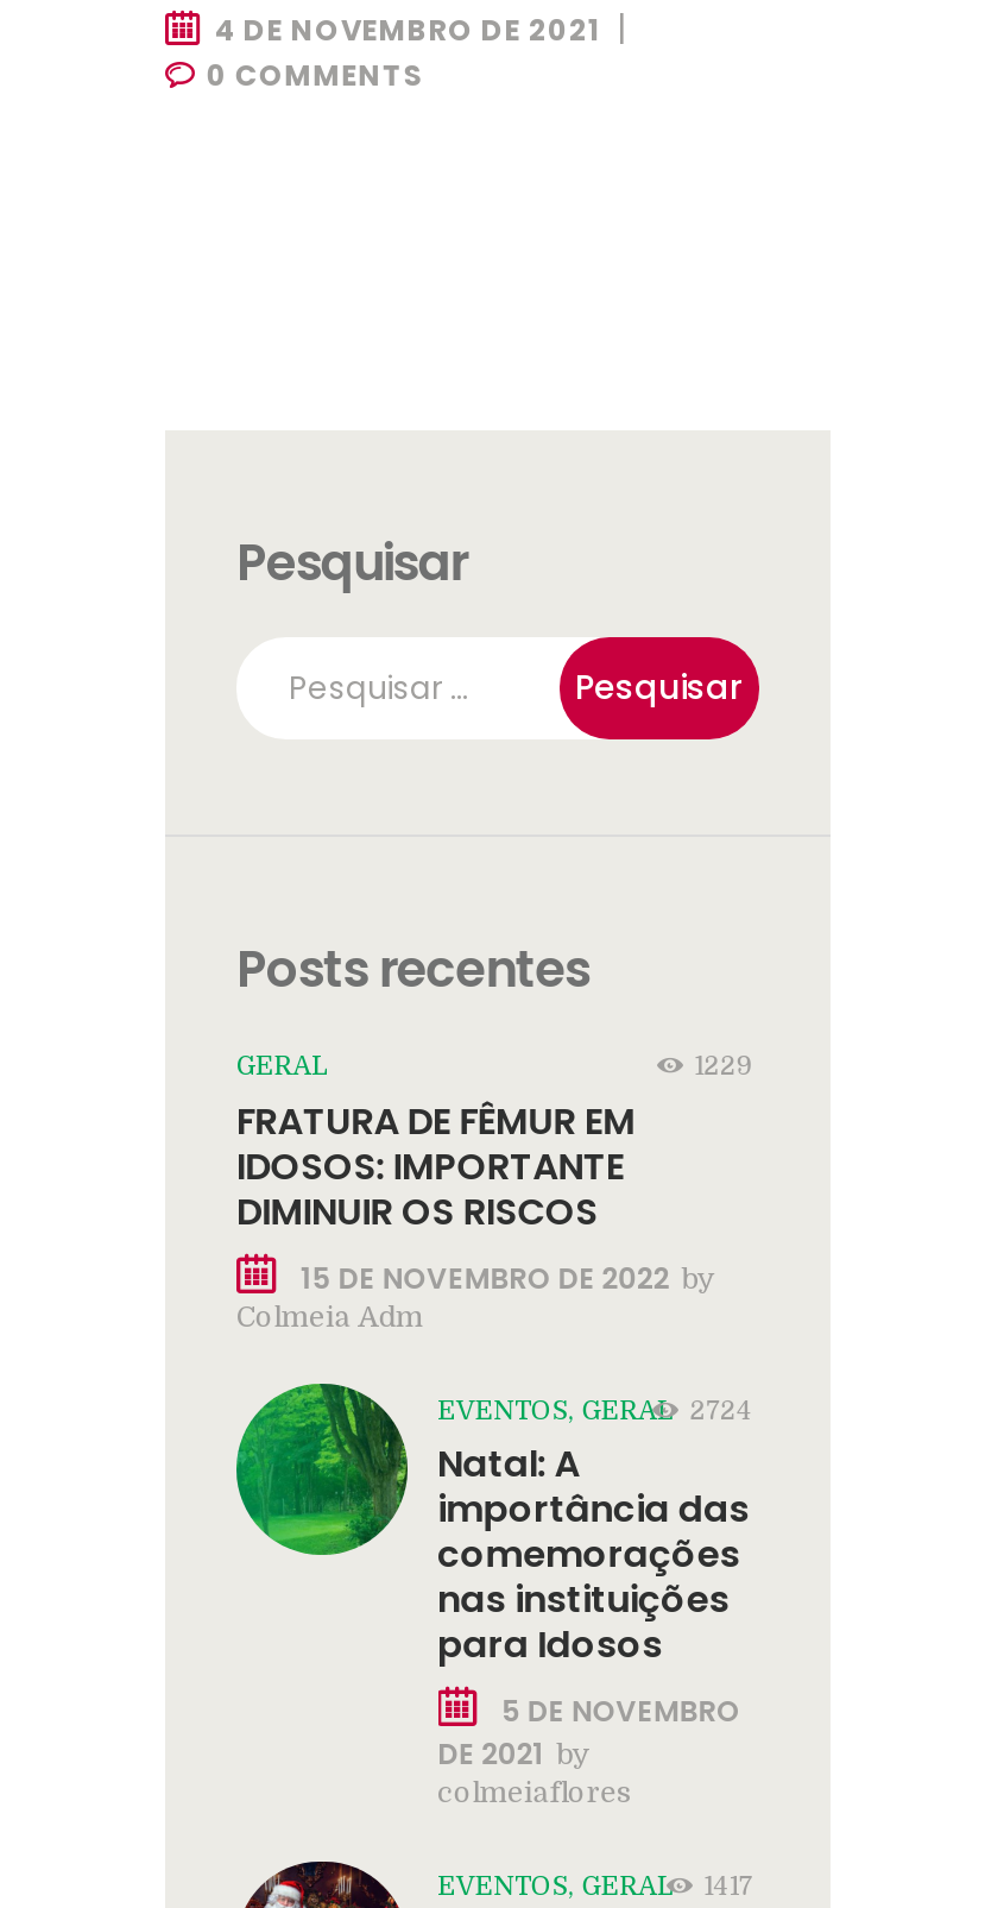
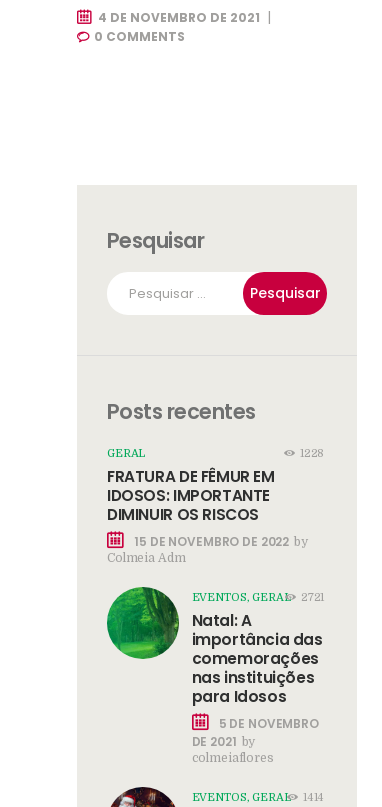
- 1229
+ 1228

- EVENTOS, GERAL 2724
+ EVENTOS, GERAL
+ 2721

- EVENTOS, GERAL 1417
+ EVENTOS, GERAL 1414
